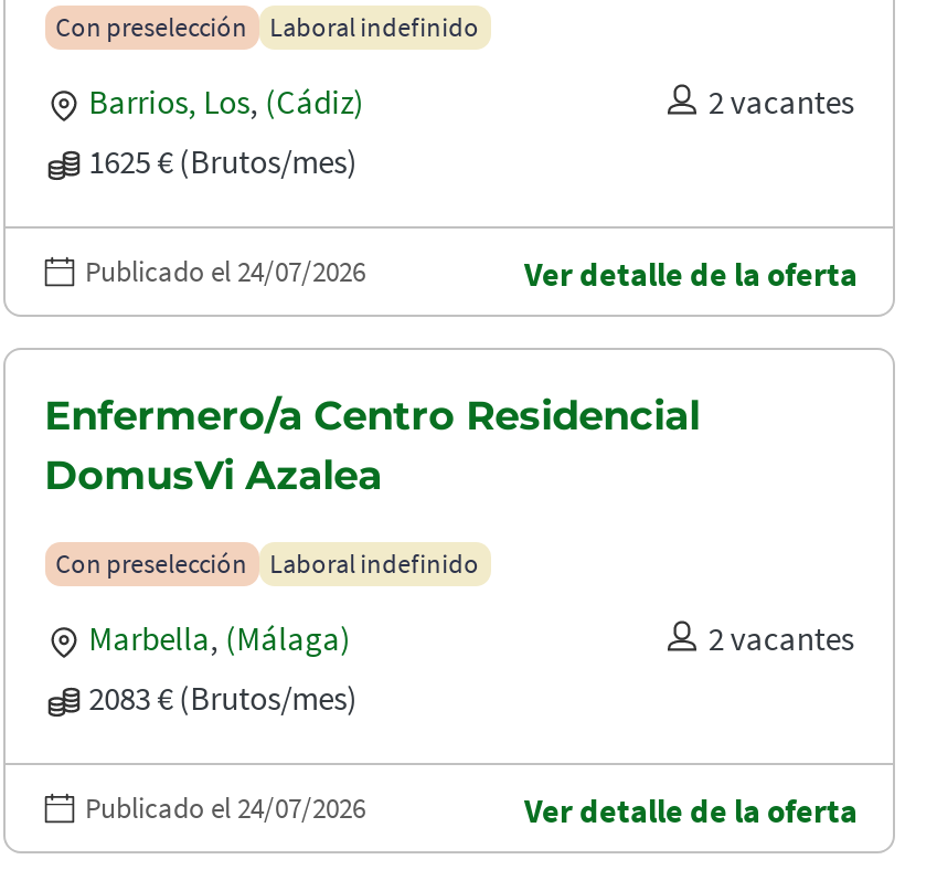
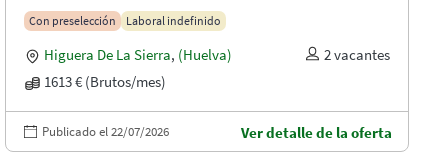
- Barrios, Los, (Cádiz)
+ Higuera De La Sierra, (Huelva)

- 1625 € (Brutos/mes)
- Publicado el 24/07/2026
- Ver detalle de la oferta
- Enfermero/a Centro Residencial
- DomusVi Azalea
- Con preselección
- Laboral indefinido
- Marbella, (Málaga)
- 2 vacantes
- 2083 € (Brutos/mes)
- Publicado el 24/07/2026
+ 1613 € (Brutos/mes)
+ Publicado el 22/07/2026
